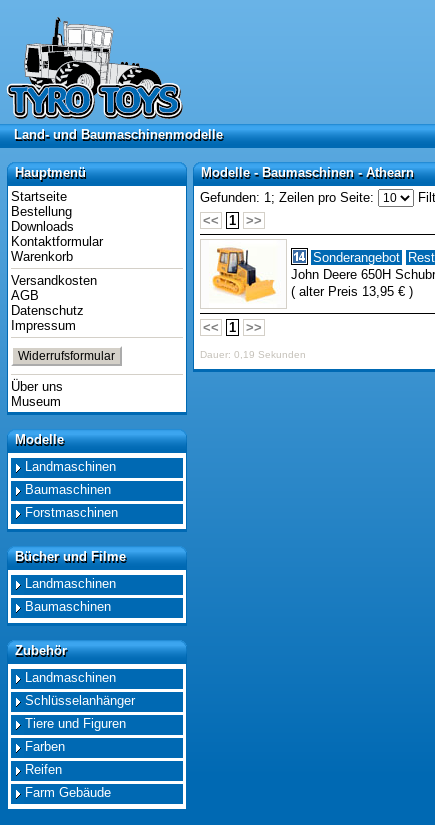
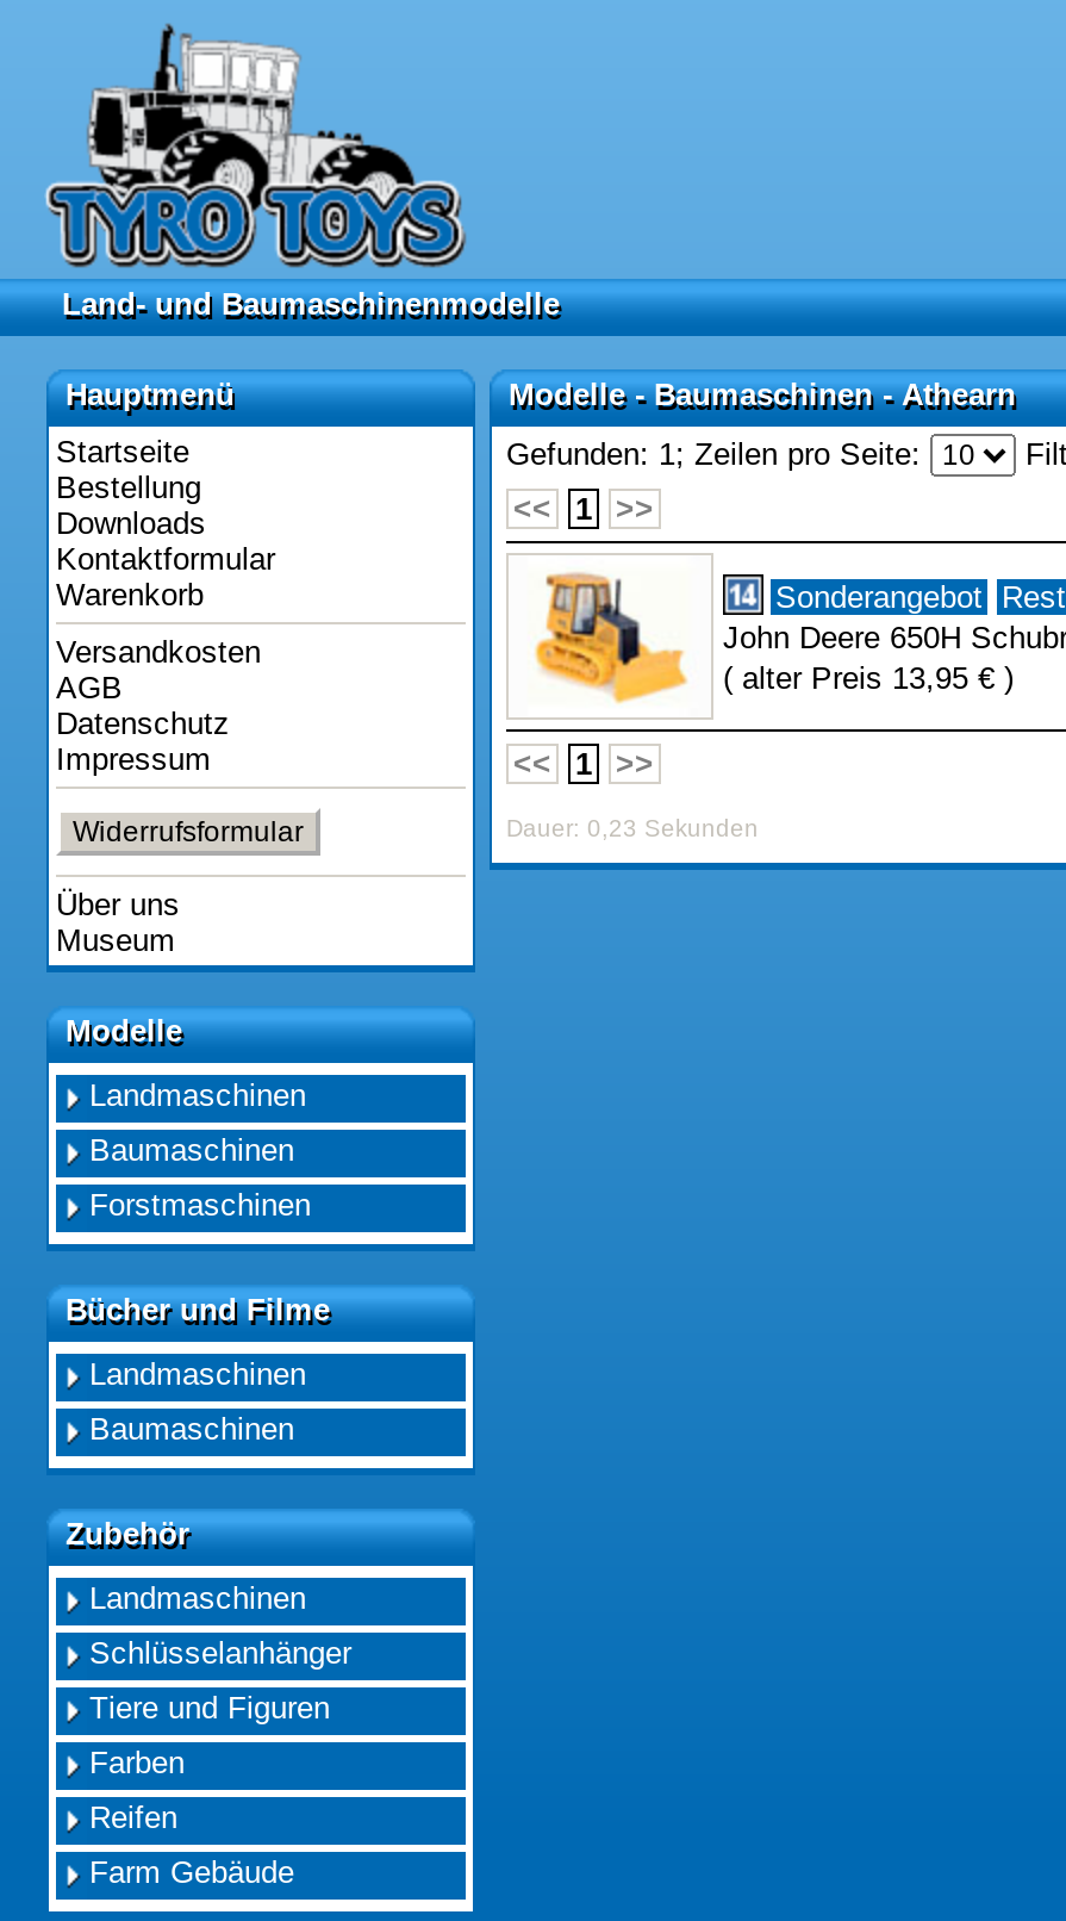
- Dauer: 0,19 Sekunden
+ Dauer: 0,23 Sekunden
